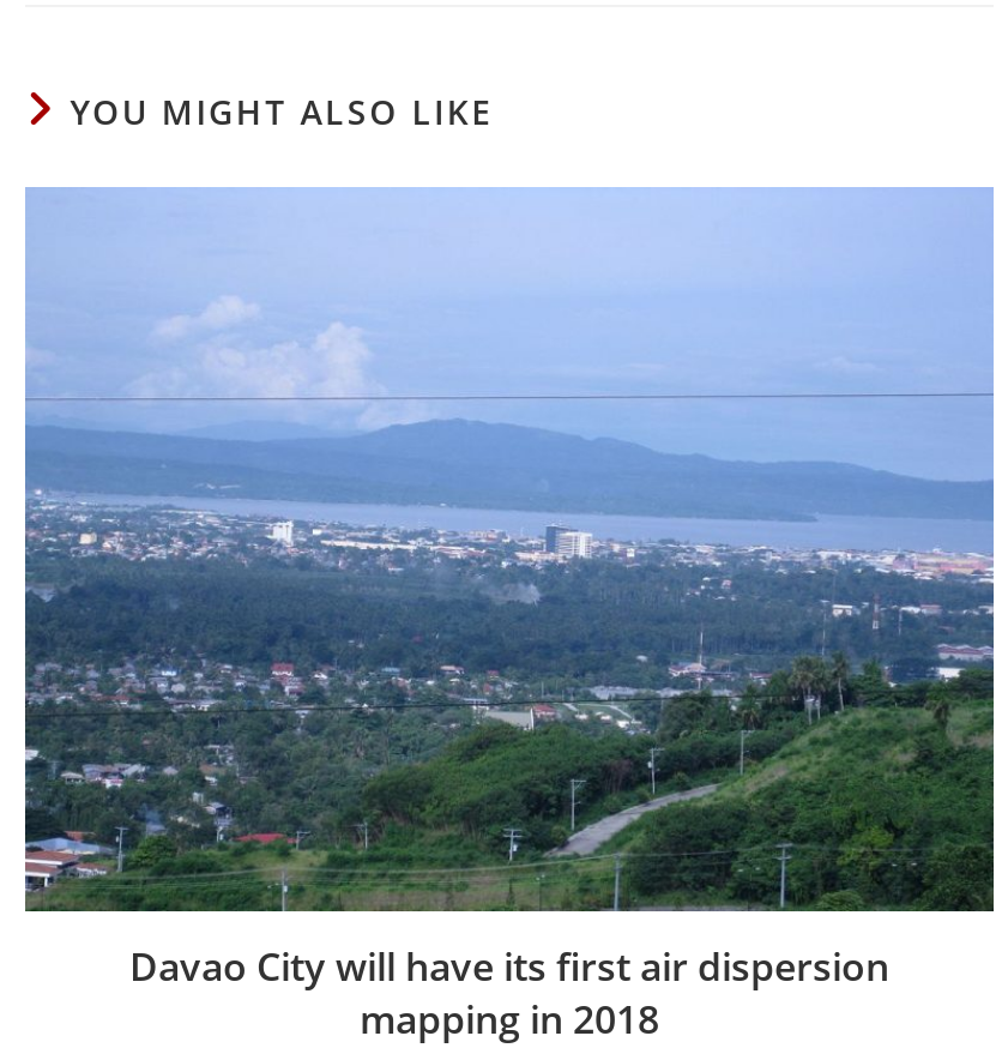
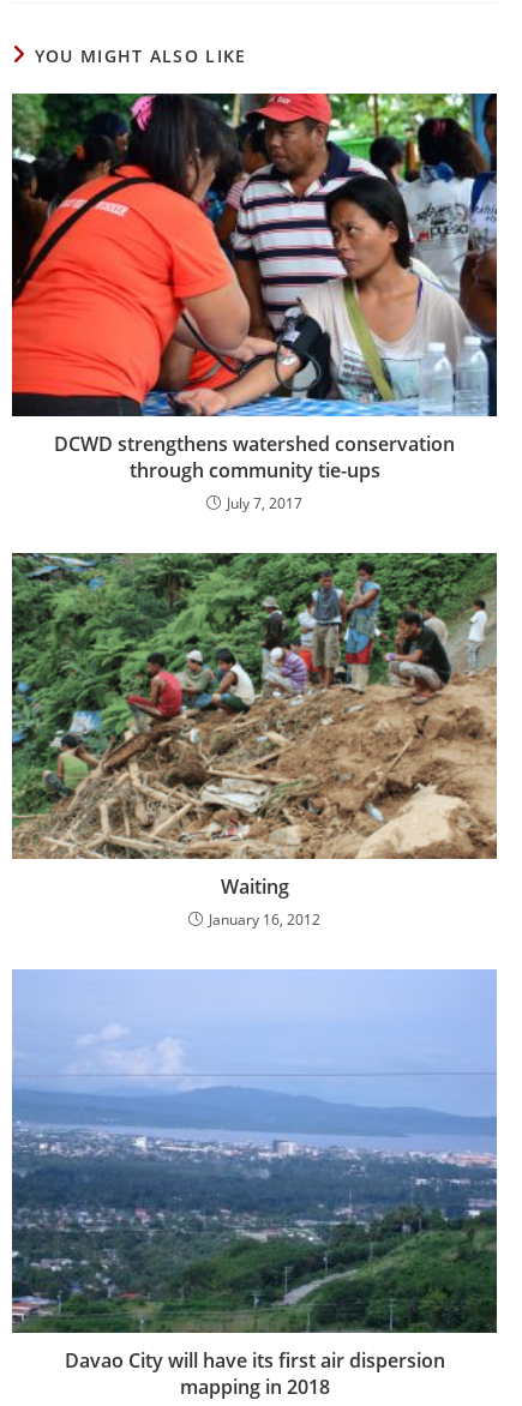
+ [image]
+ DCWD strengthens watershed conservation
+ through community tie-ups
+ July 7, 2017

+ [image]
+ Waiting
+ January 16, 2012
